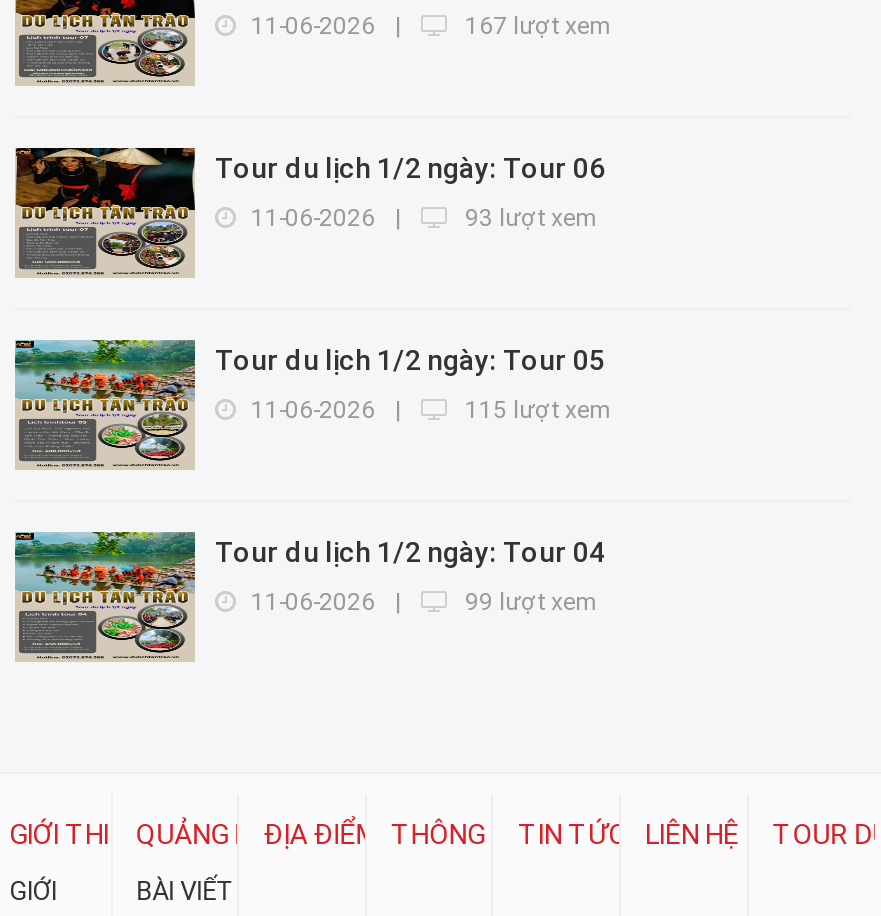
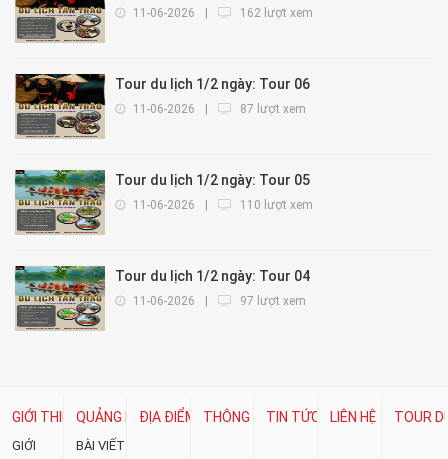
- 167 lượt xem
+ 162 lượt xem

- 93 lượt xem
+ 87 lượt xem

- 115 lượt xem
+ 110 lượt xem

- 99 lượt xem
+ 97 lượt xem
